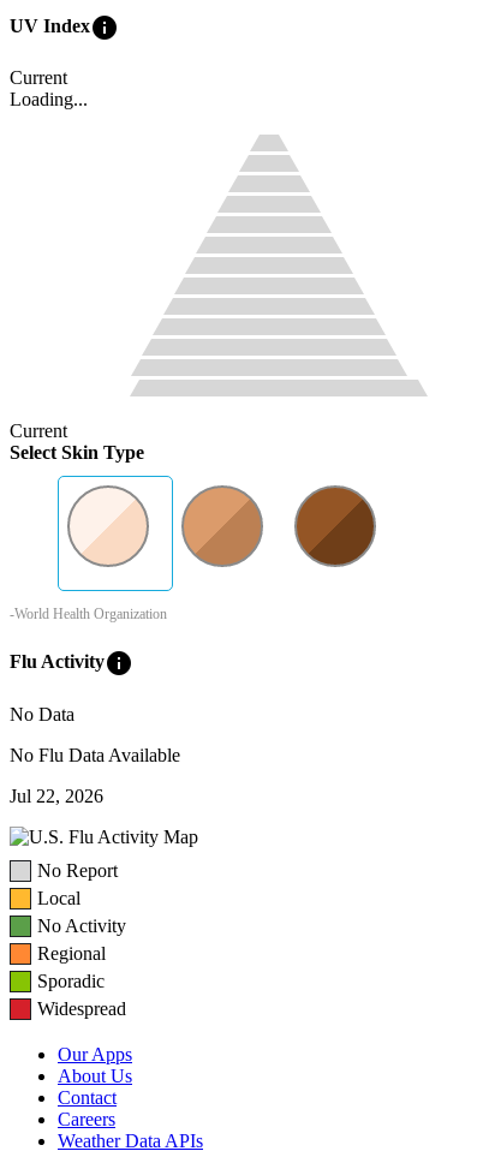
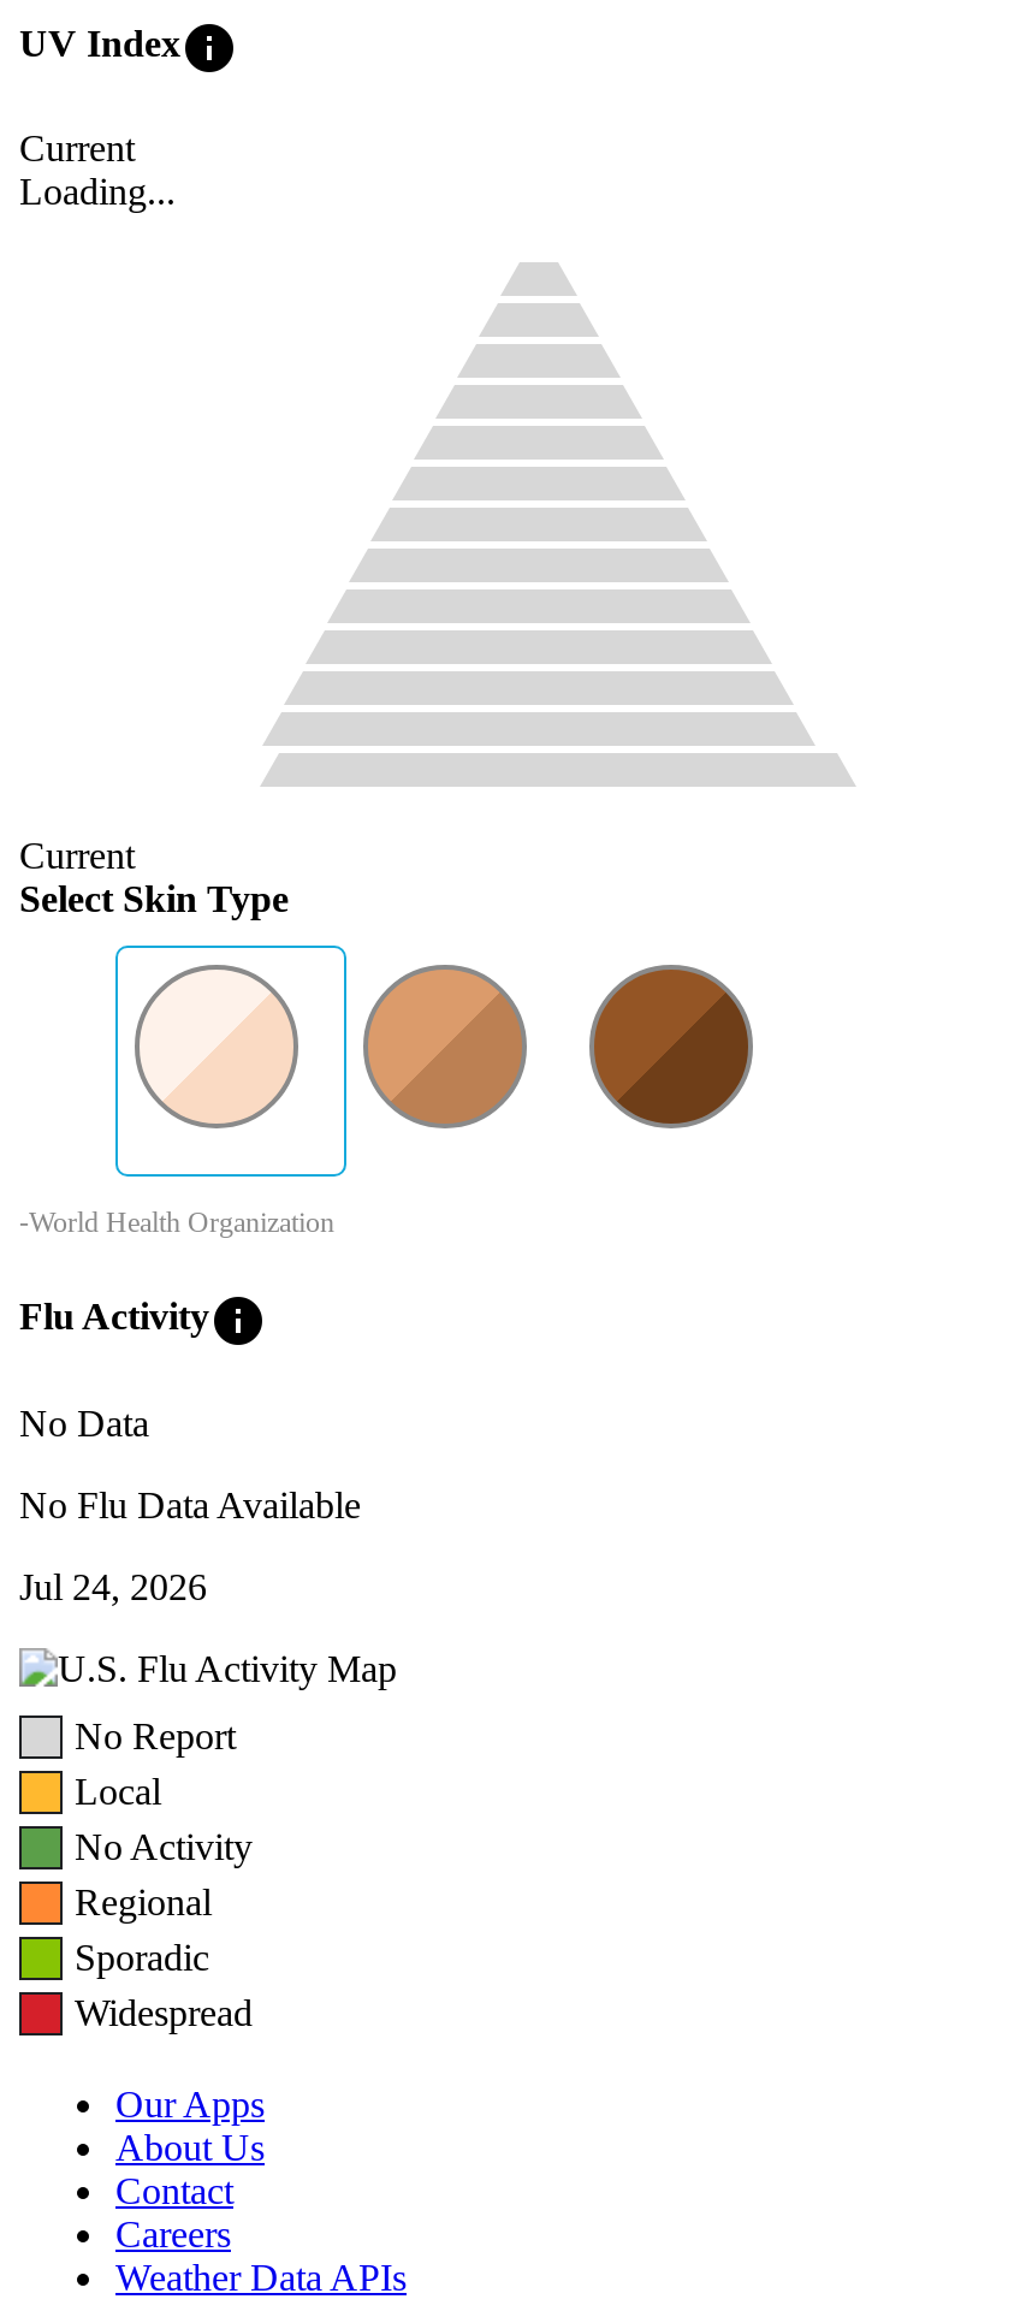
- Jul 22, 2026
+ Jul 24, 2026
